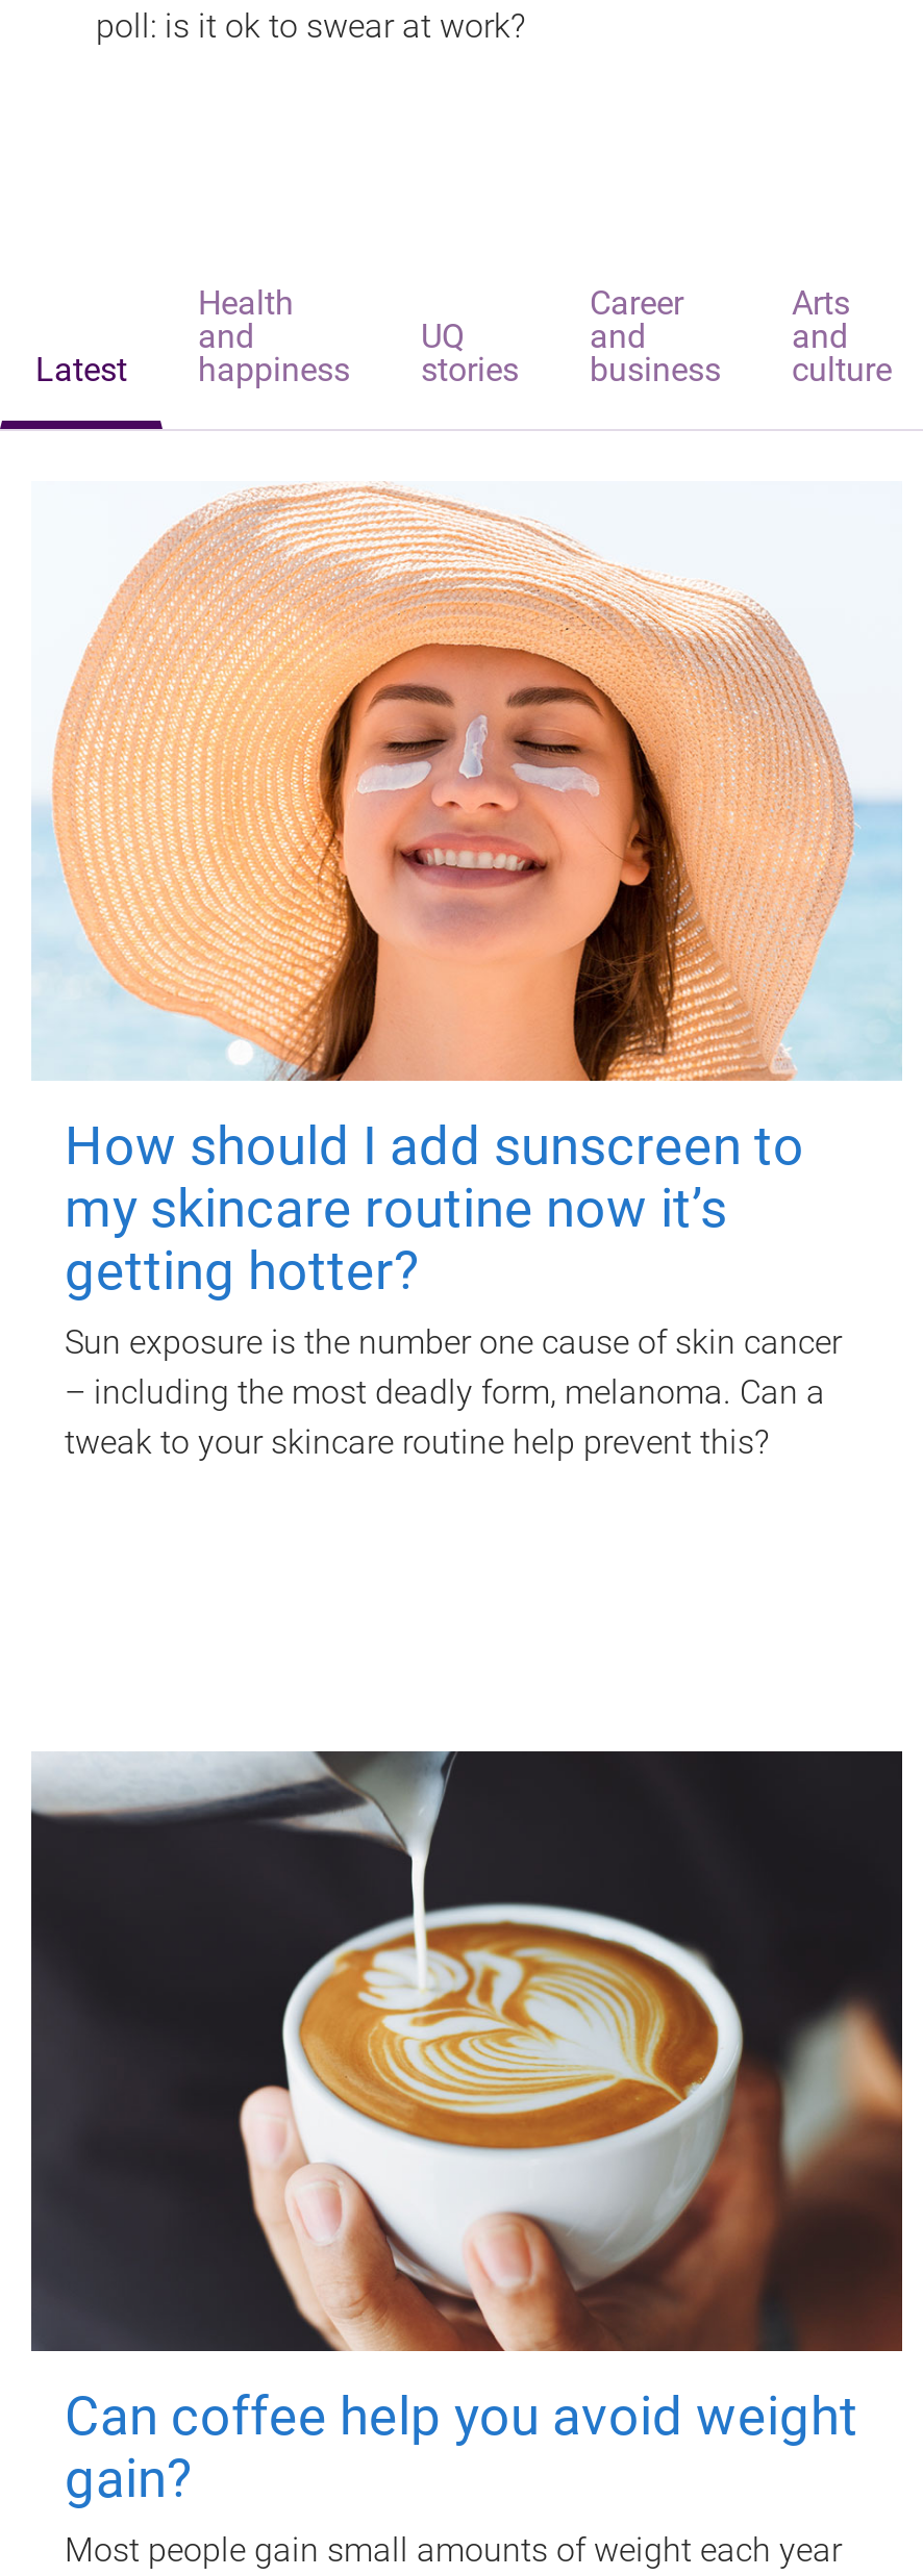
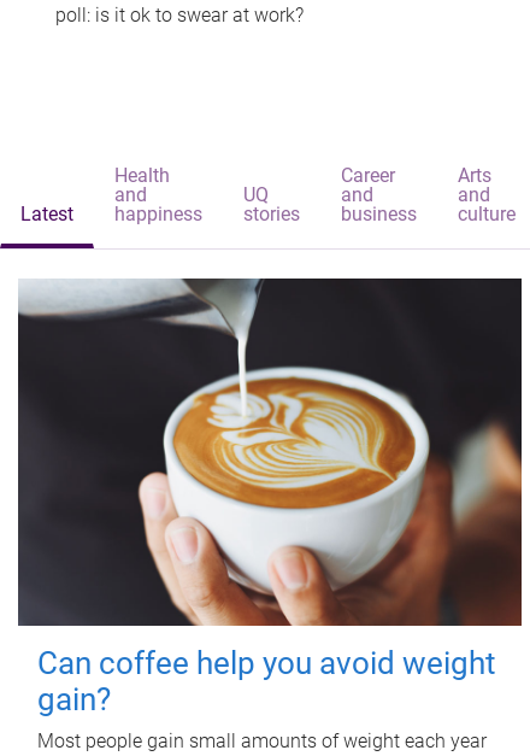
- [image]
- How should I add sunscreen to
- my skincare routine now it’s
- getting hotter?
- Sun exposure is the number one cause of skin cancer
- – including the most deadly form, melanoma. Can a
- tweak to your skincare routine help prevent this?
